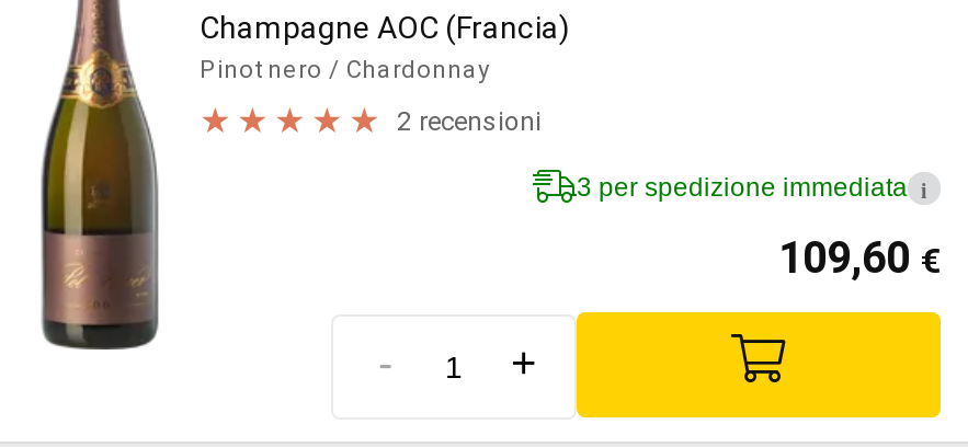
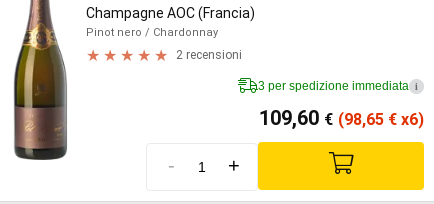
- 109,60 €
+ 109,60 € (98,65 €x6)
